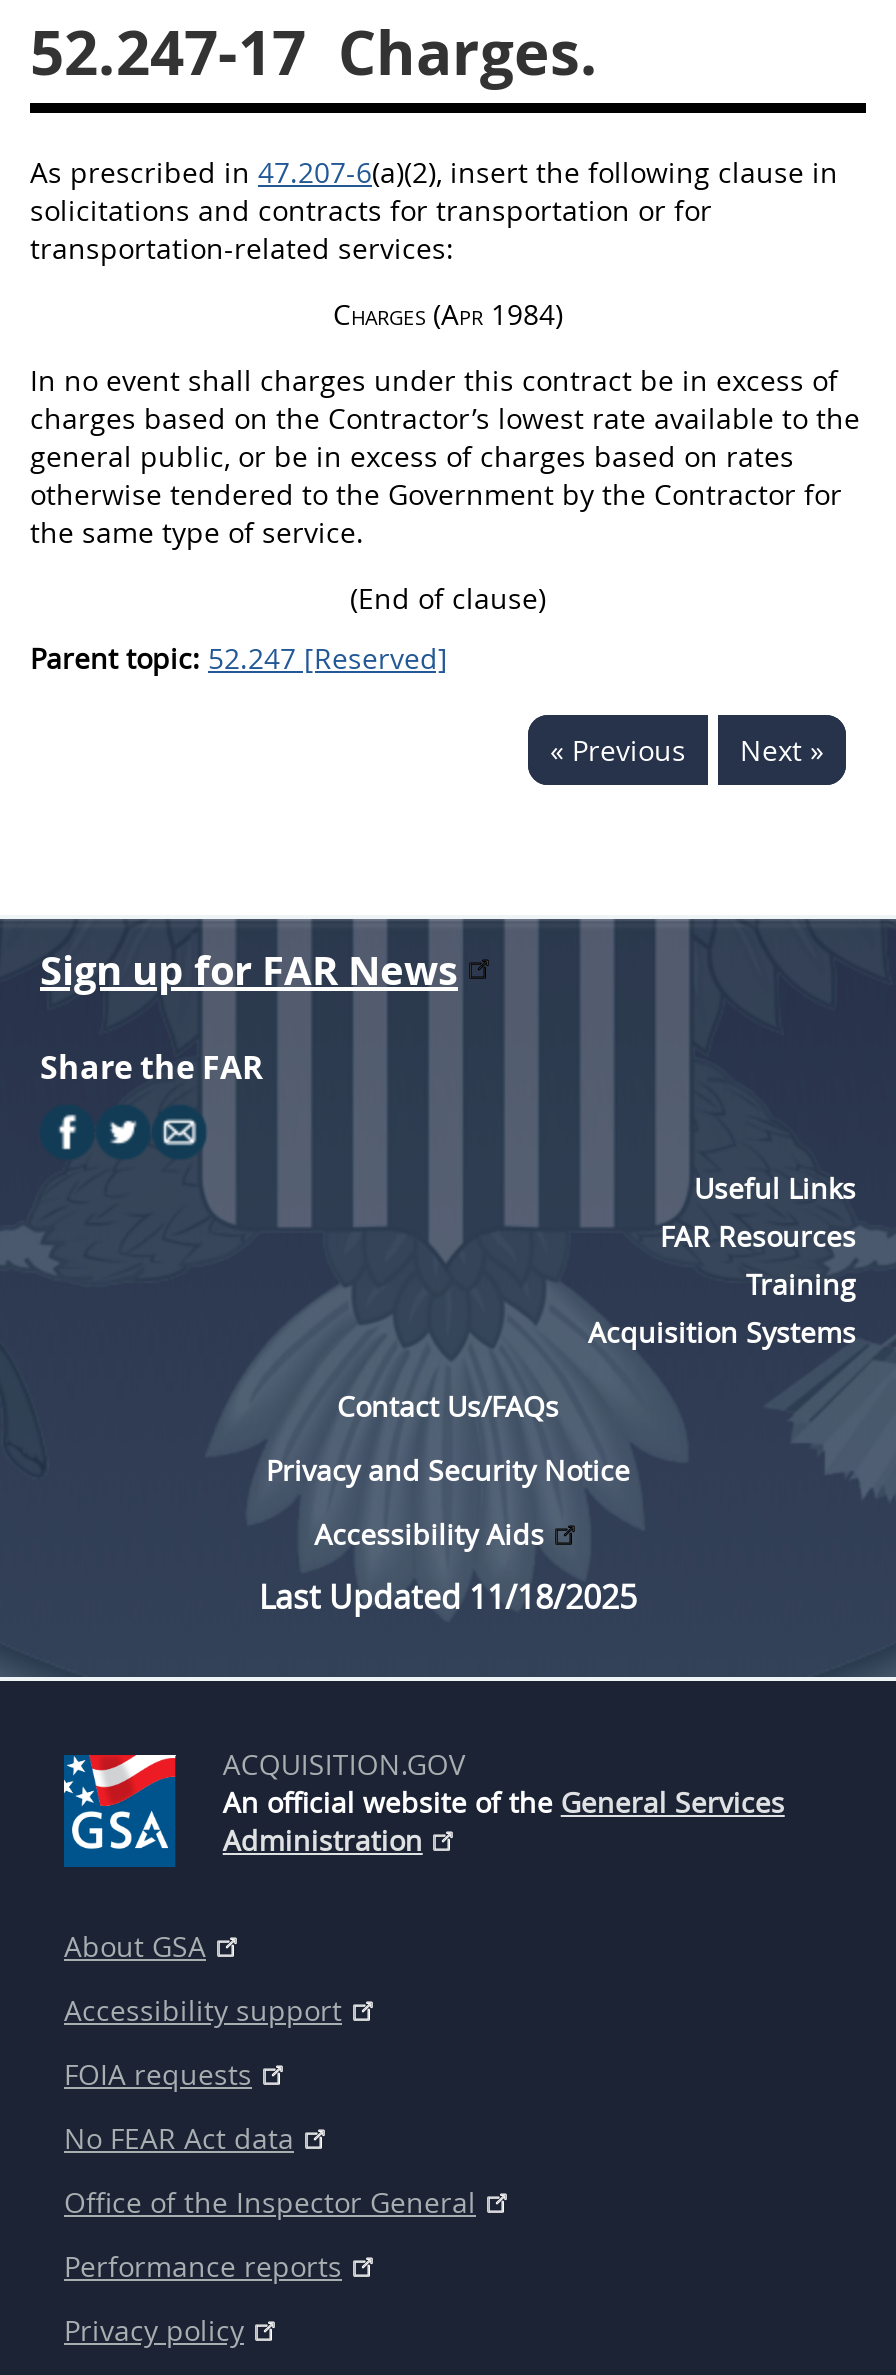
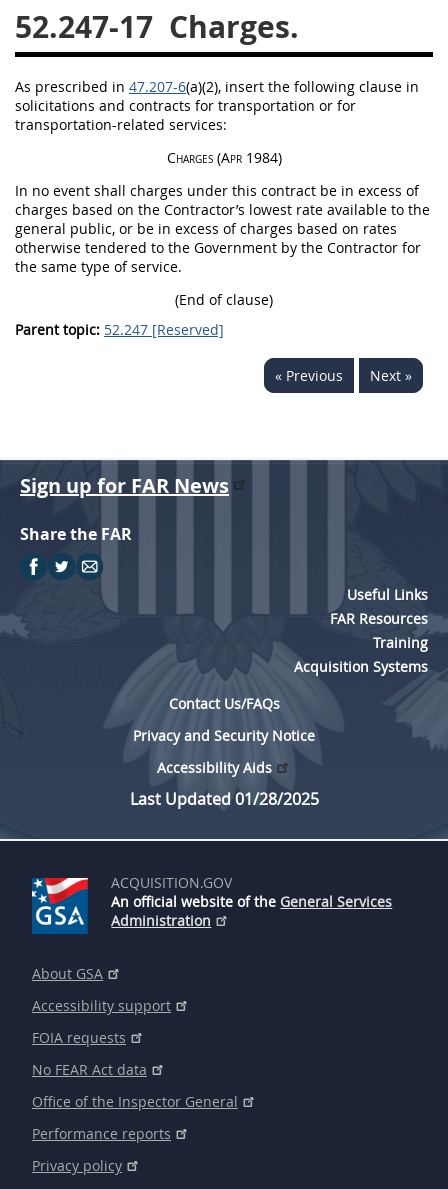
- Last Updated 11/18/2025
+ Last Updated 01/28/2025
